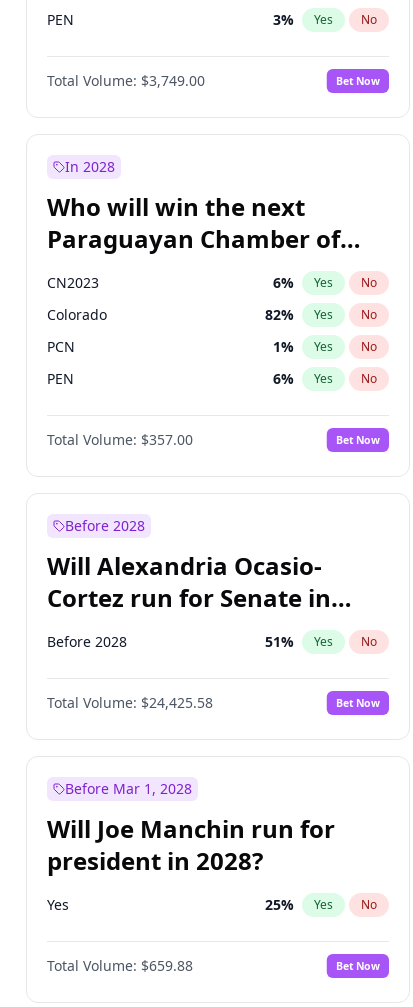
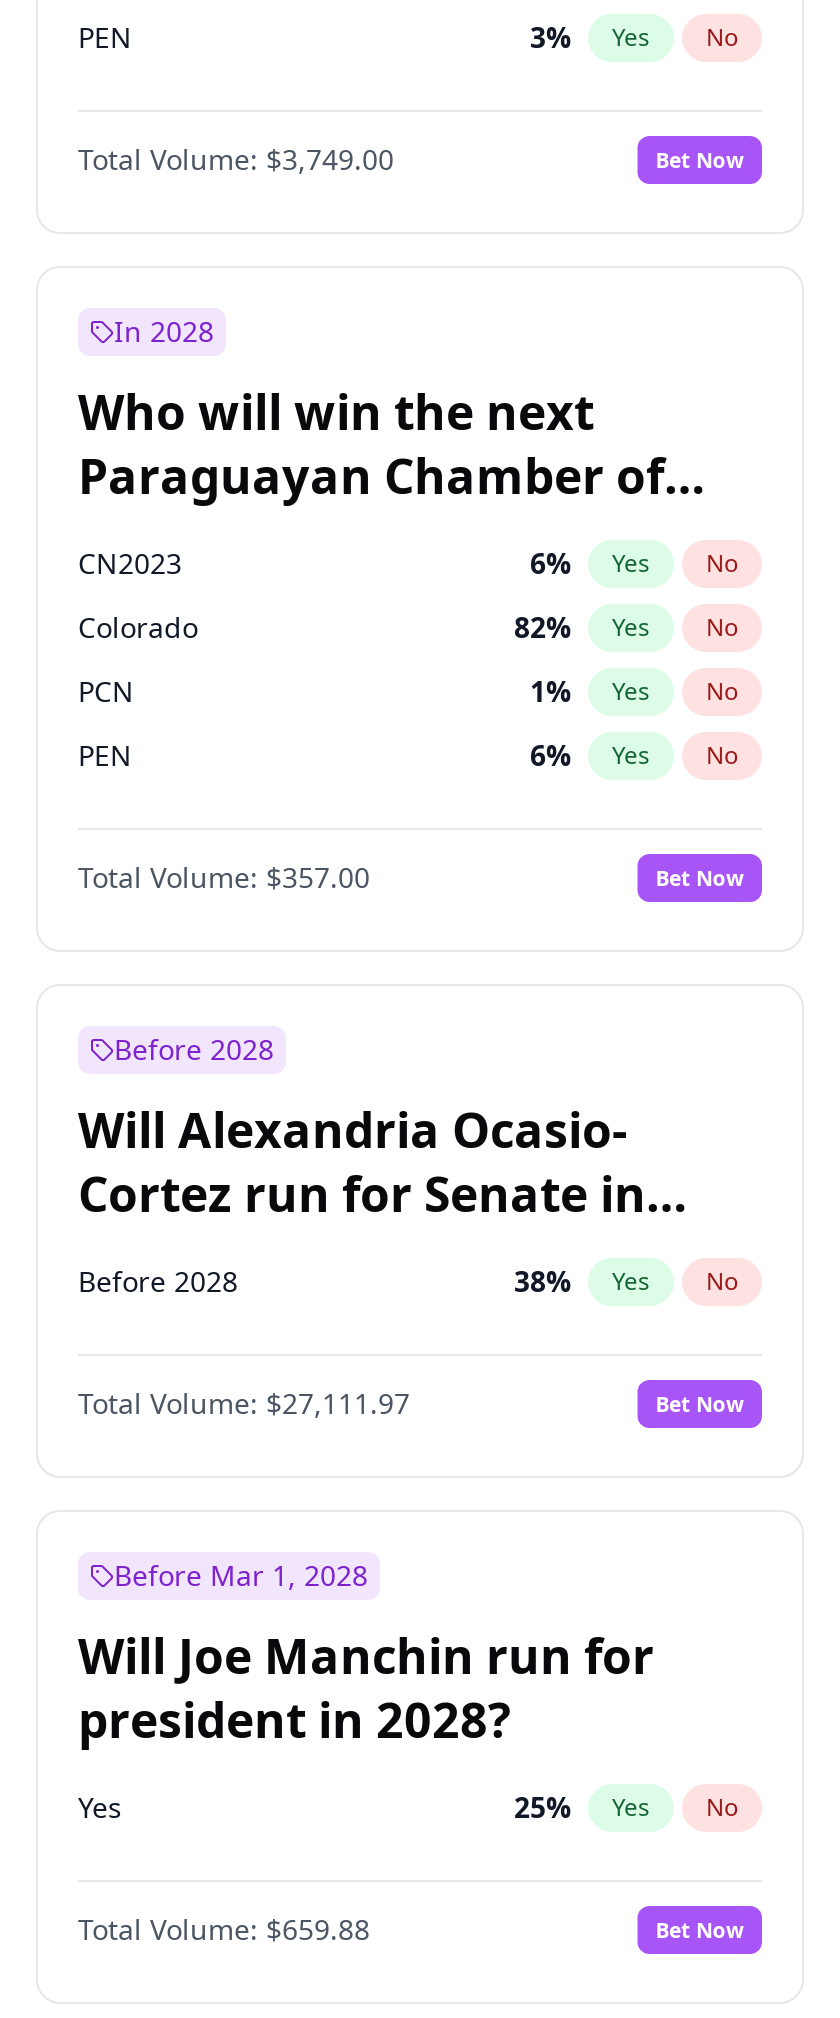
- 51% Yes No
+ 38% Yes No

- Total Volume: $24,425.58
+ Total Volume: $27,111.97
